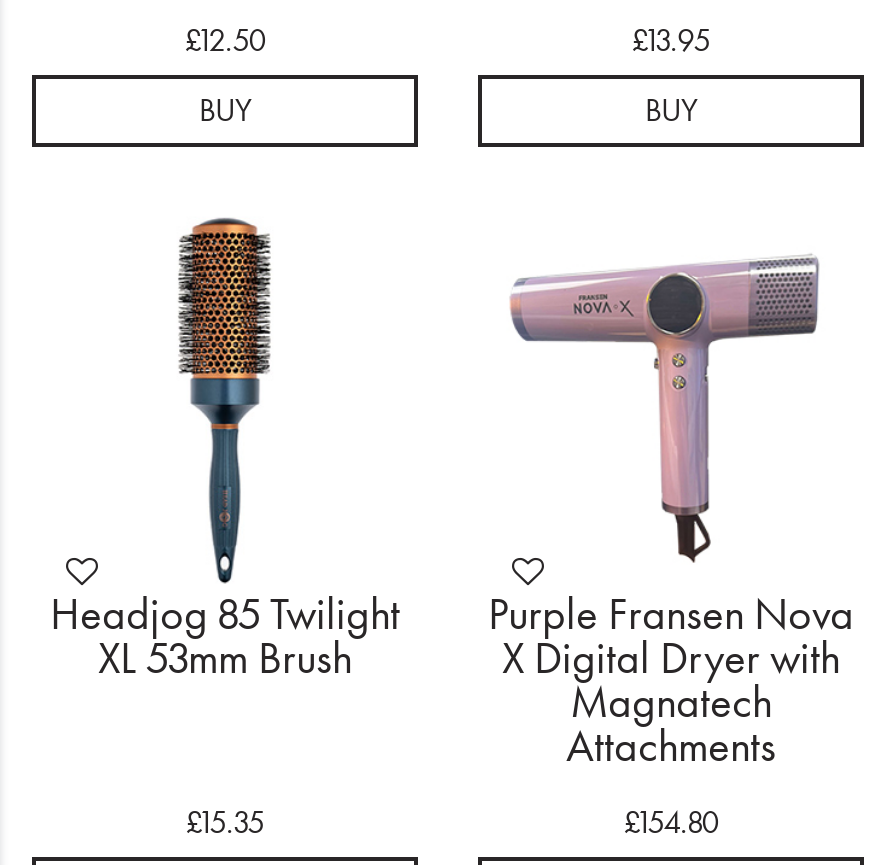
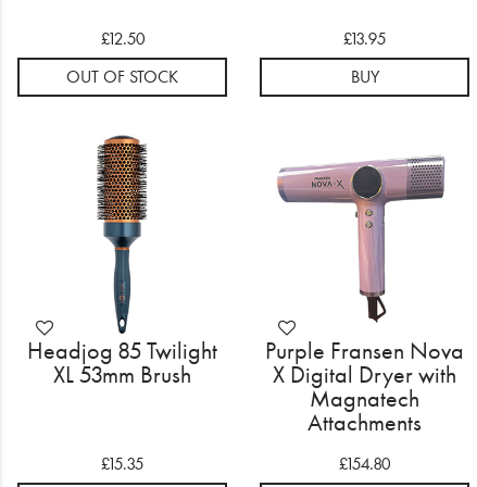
- BUY
+ OUT OF STOCK
